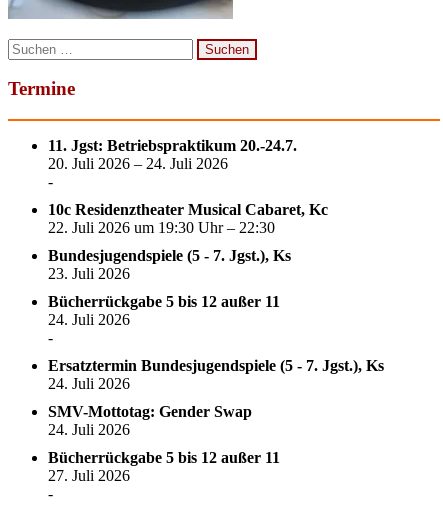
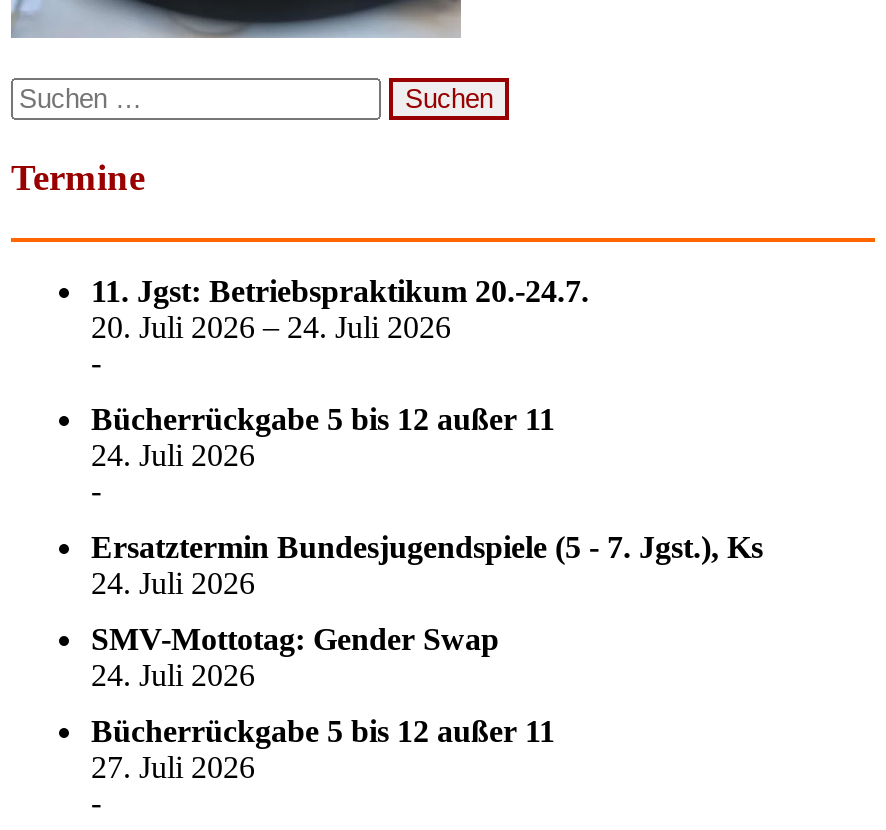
- 10c Residenztheater Musical Cabaret, Kc
- 22. Juli 2026 um 19:30 Uhr – 22:30
- Bundesjugendspiele (5 - 7. Jgst.), Ks
- 23. Juli 2026
